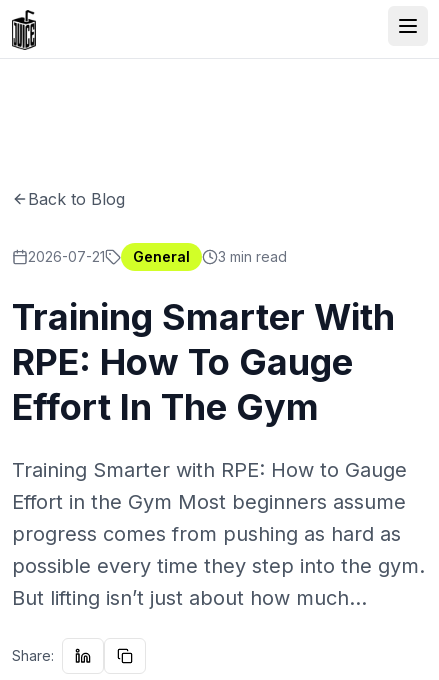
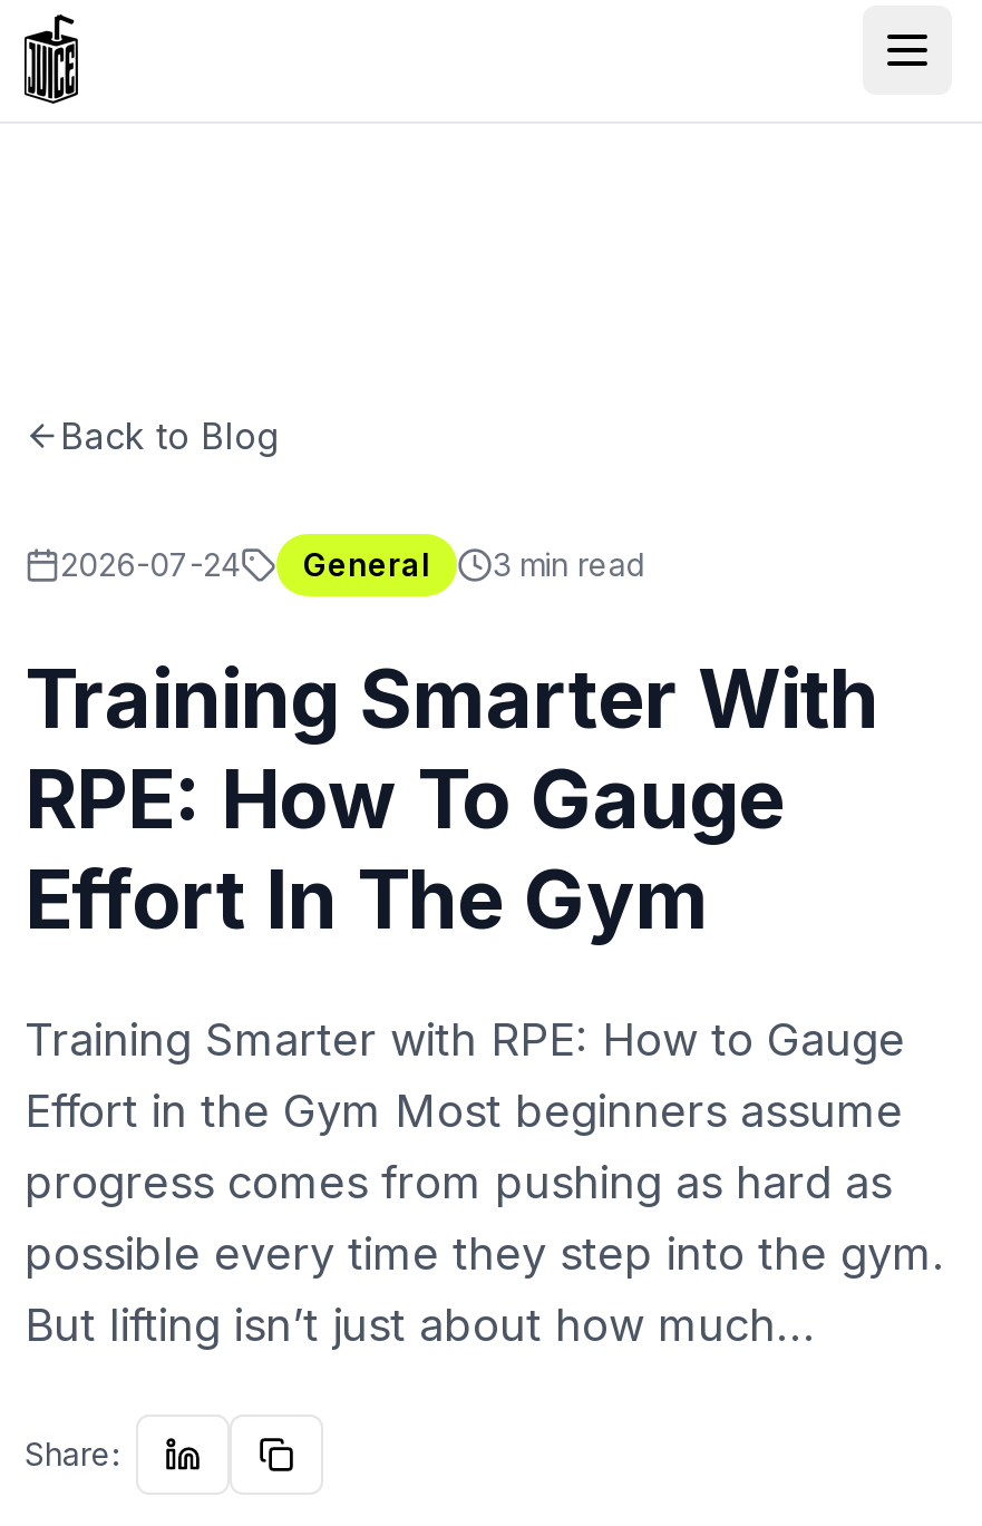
- 2026-07-21 General 3 min read
+ 2026-07-24 General 3 min read
